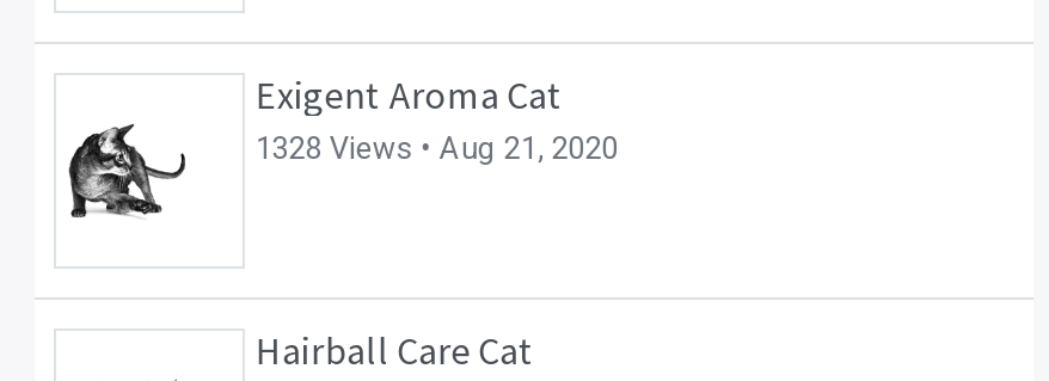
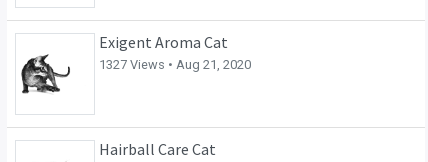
- 1328 Views • Aug 21, 2020
+ 1327 Views • Aug 21, 2020
